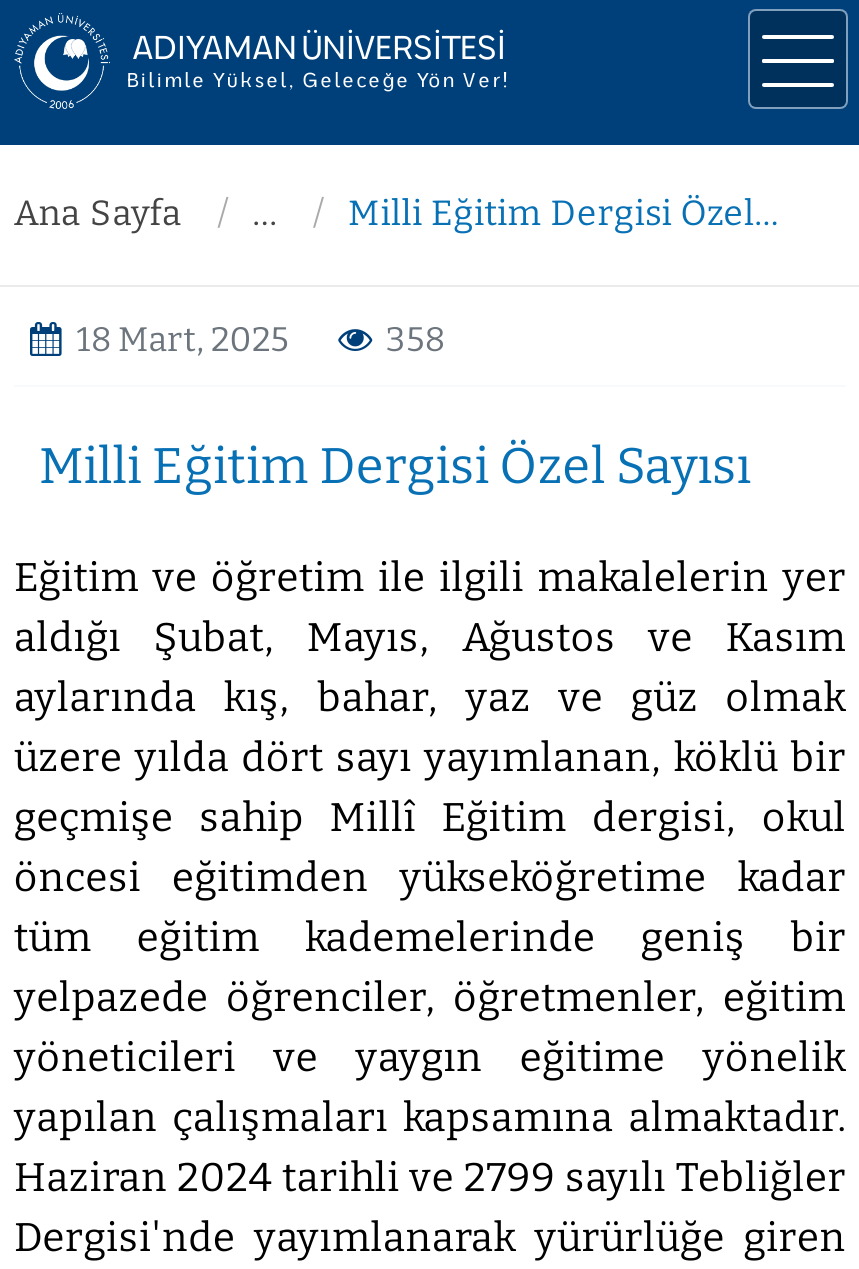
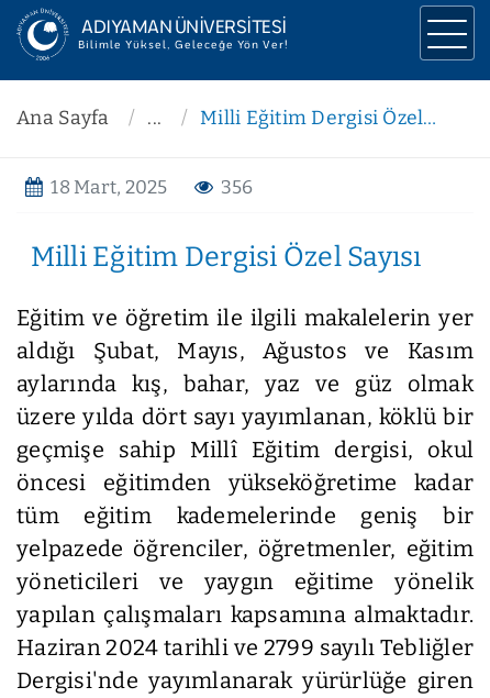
- 358
+ 356
